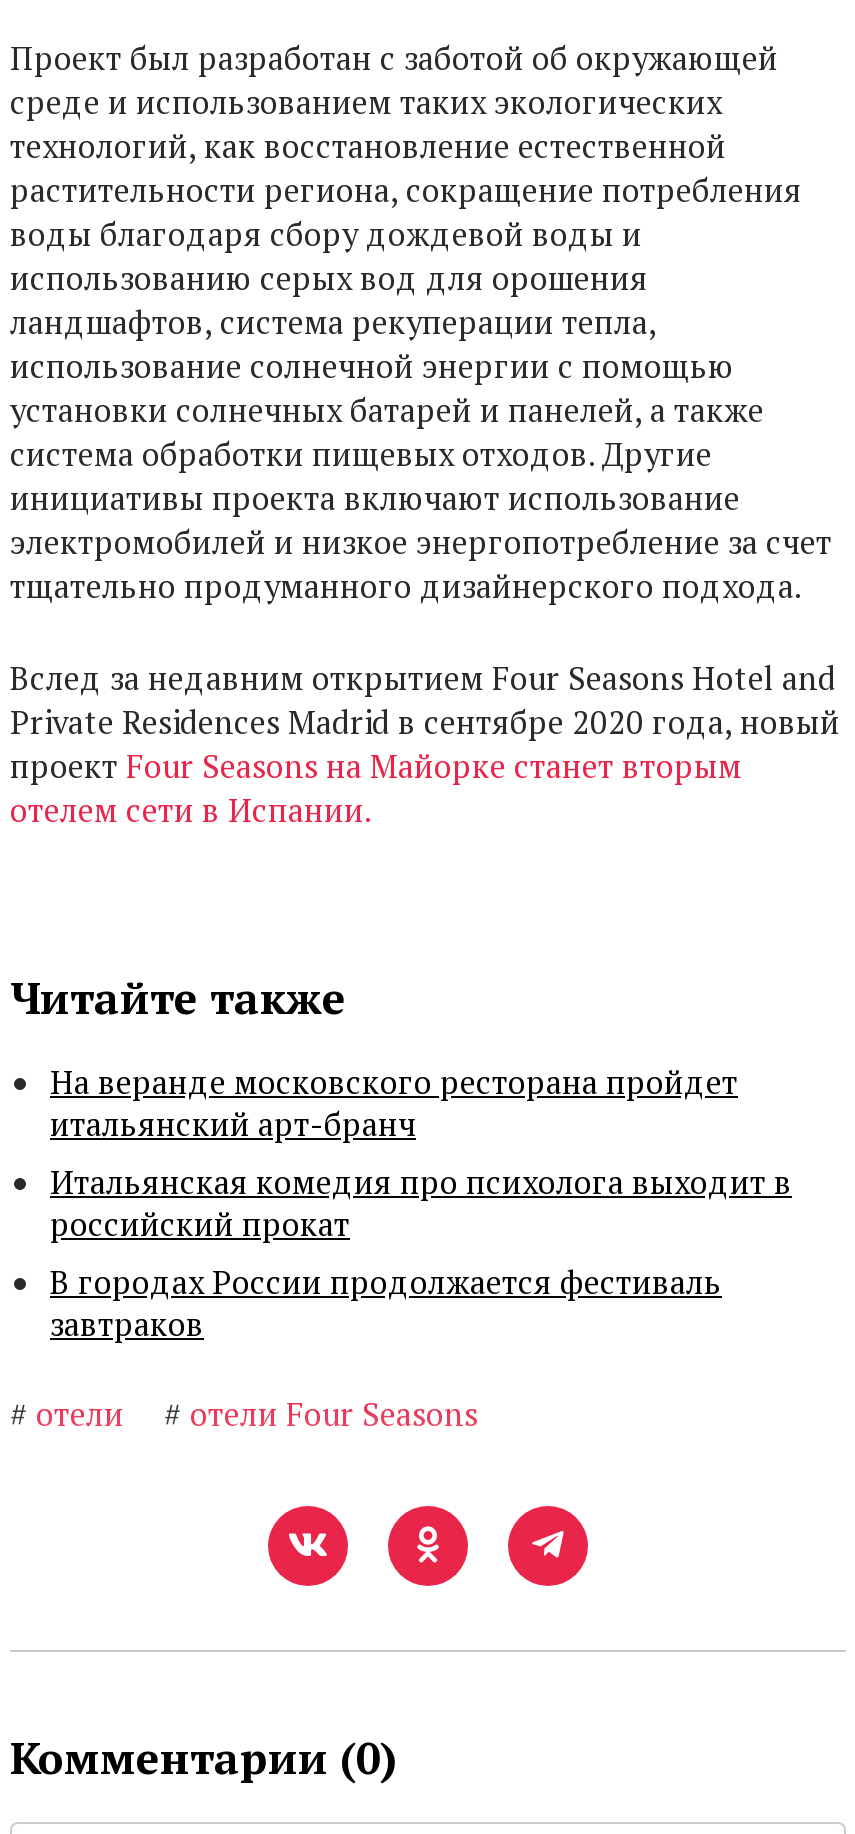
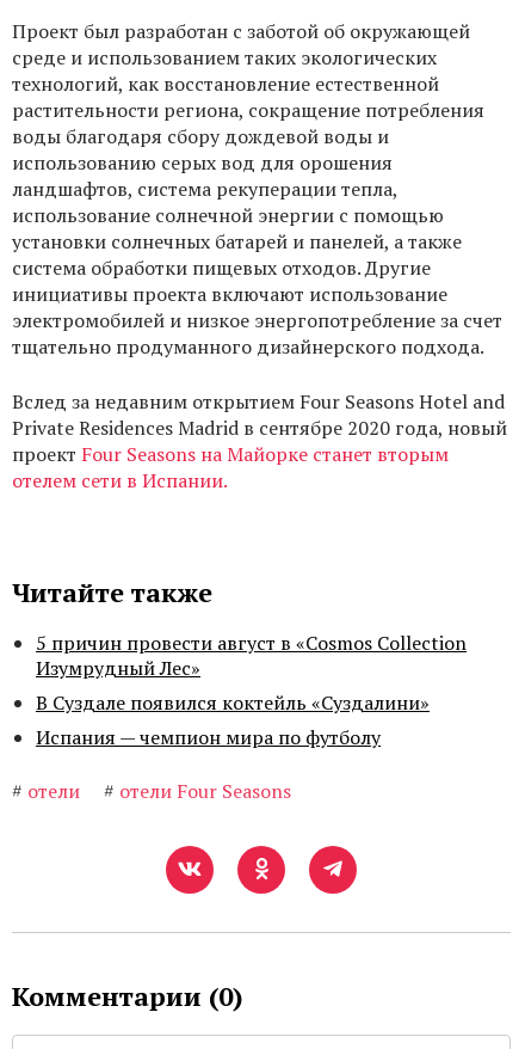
- На веранде московского ресторана пройдет
- итальянский арт-бранч
- Итальянская комедия про психолога выходит в
- российский прокат
- В городах России продолжается фестиваль
- завтраков
+ 5 причин провести август в «Cosmos Collection
+ Изумрудный Лес»
+ В Суздале появился коктейль «Суздалини»
+ Испания — чемпион мира по футболу
